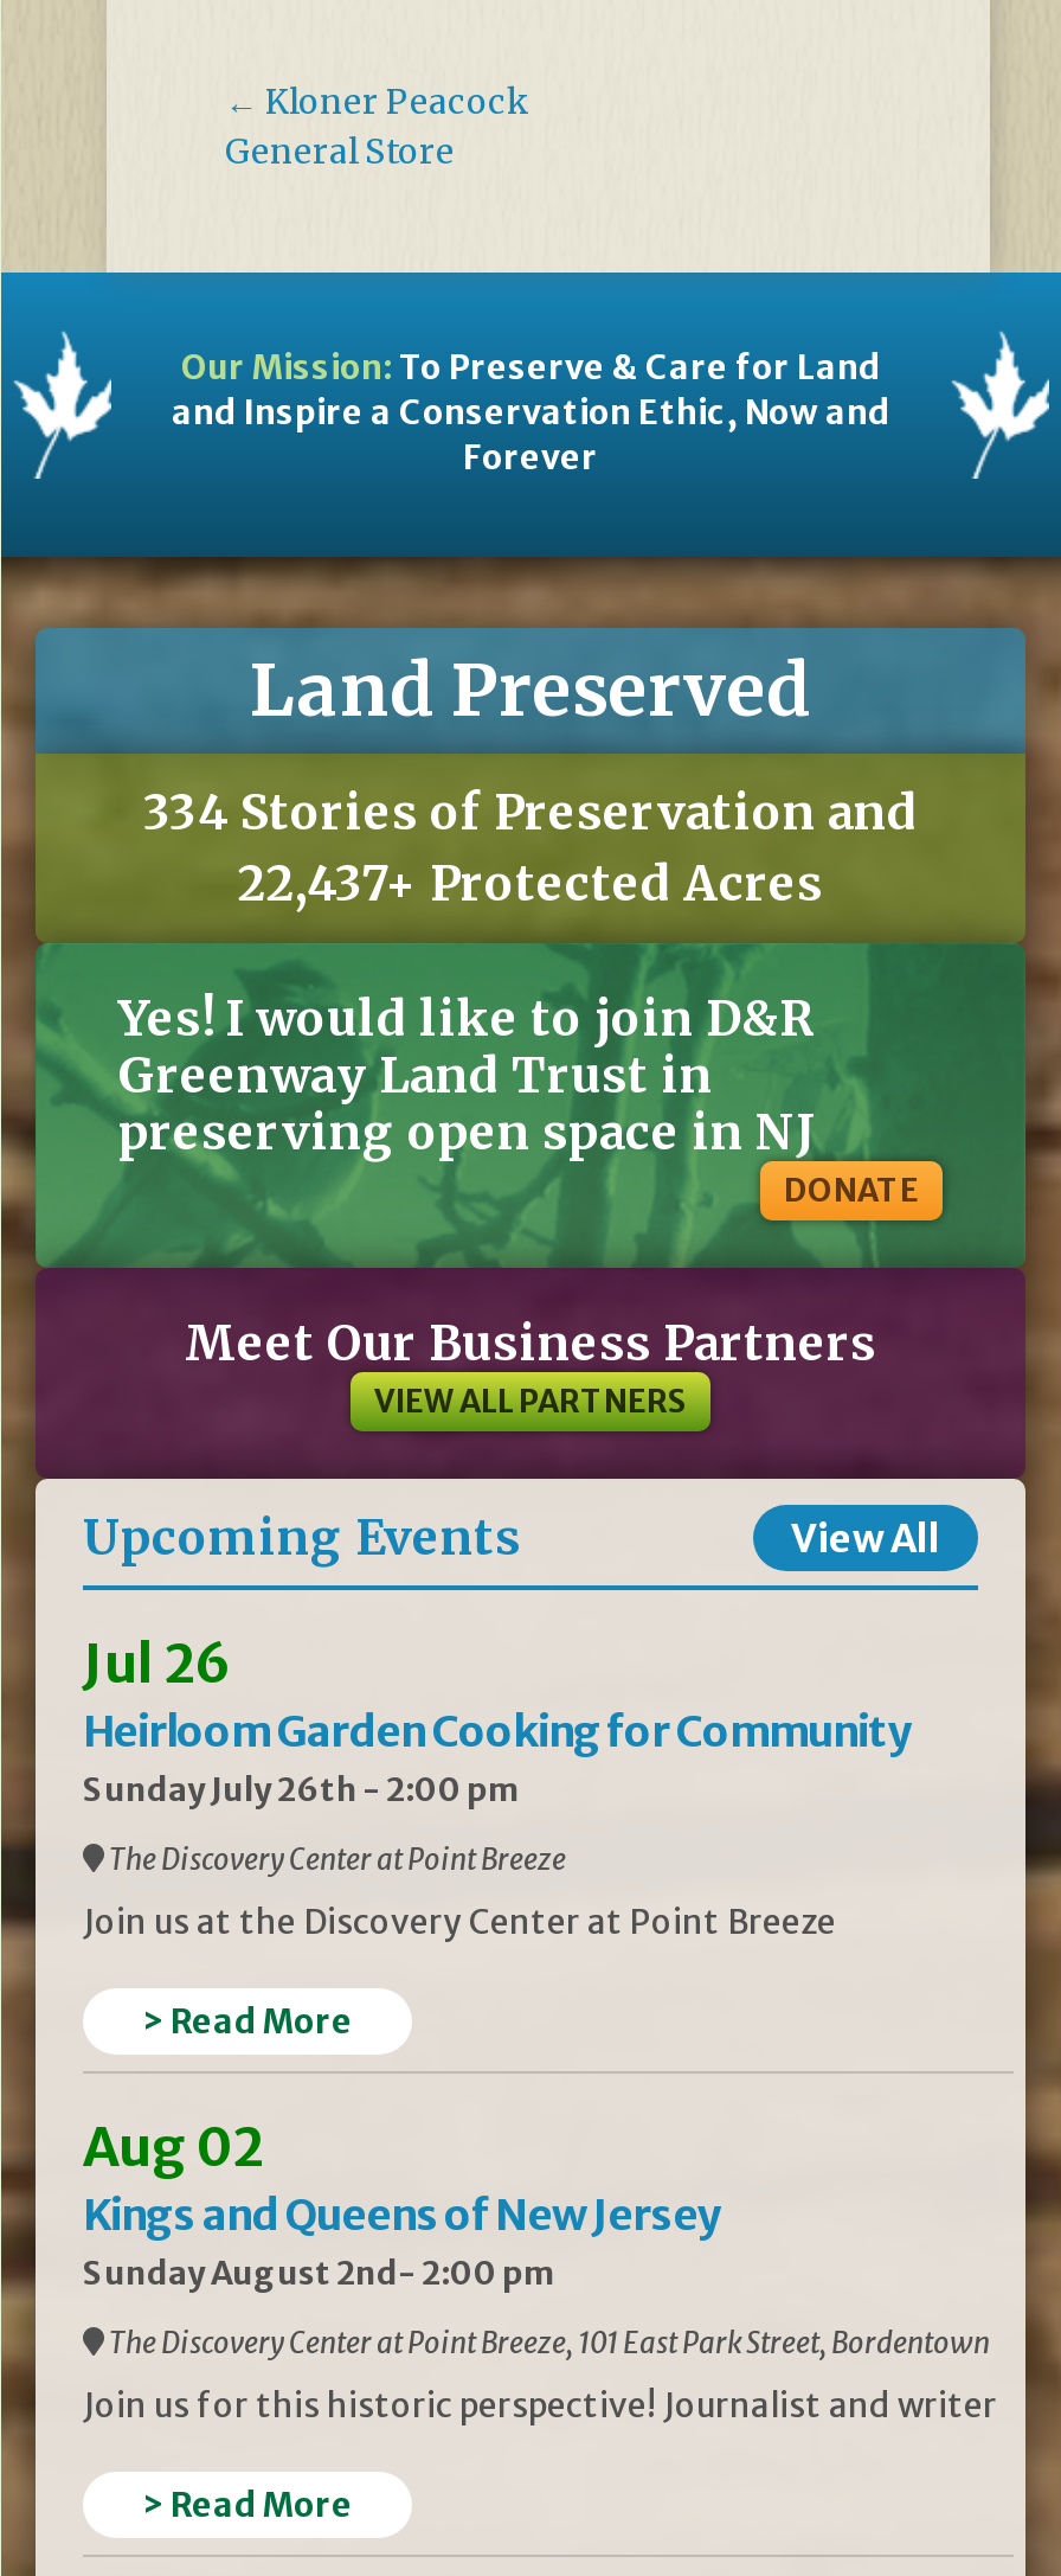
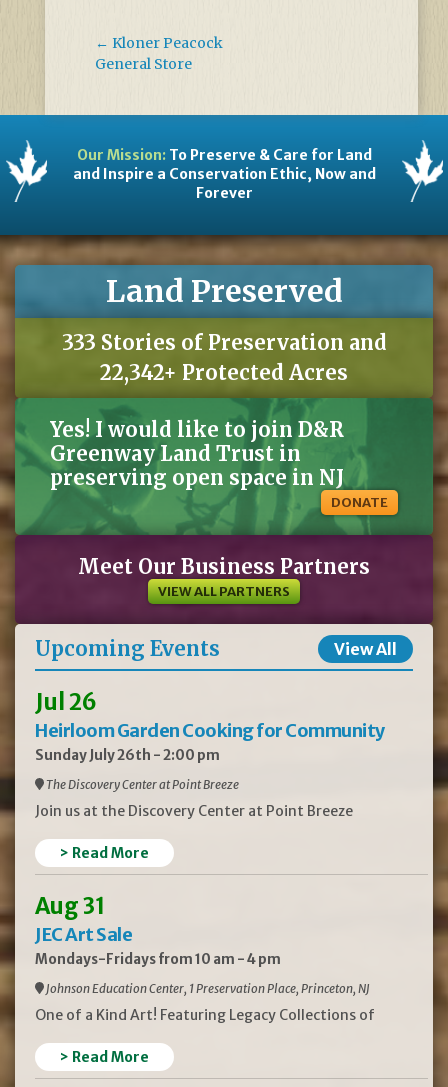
- 334 Stories of Preservation and
+ 333 Stories of Preservation and

- 22,437+ Protected Acres
+ 22,342+ Protected Acres

- Aug 02
- Kings and Queens of New Jersey
- Sunday August 2nd- 2:00 pm
+ Aug 31
+ JEC Art Sale
+ Mondays-Fridays from 10 am - 4 pm

- The Discovery Center at Point Breeze, 101 East Park Street, Bordentown
+ Johnson Education Center, 1 Preservation Place, Princeton, NJ

- Join us for this historic perspective! Journalist and writer
+ One of a Kind Art! Featuring Legacy Collections of
